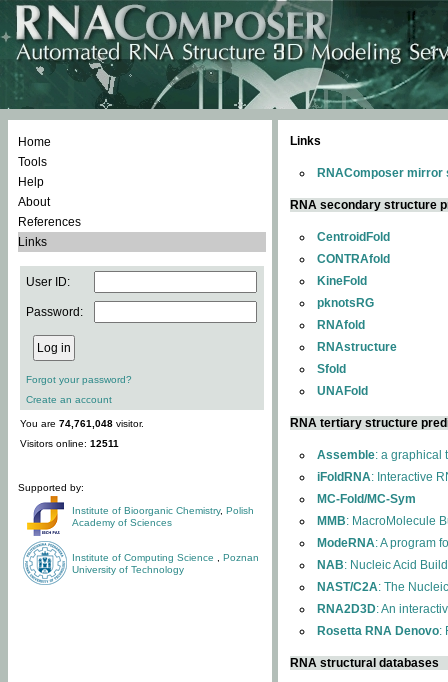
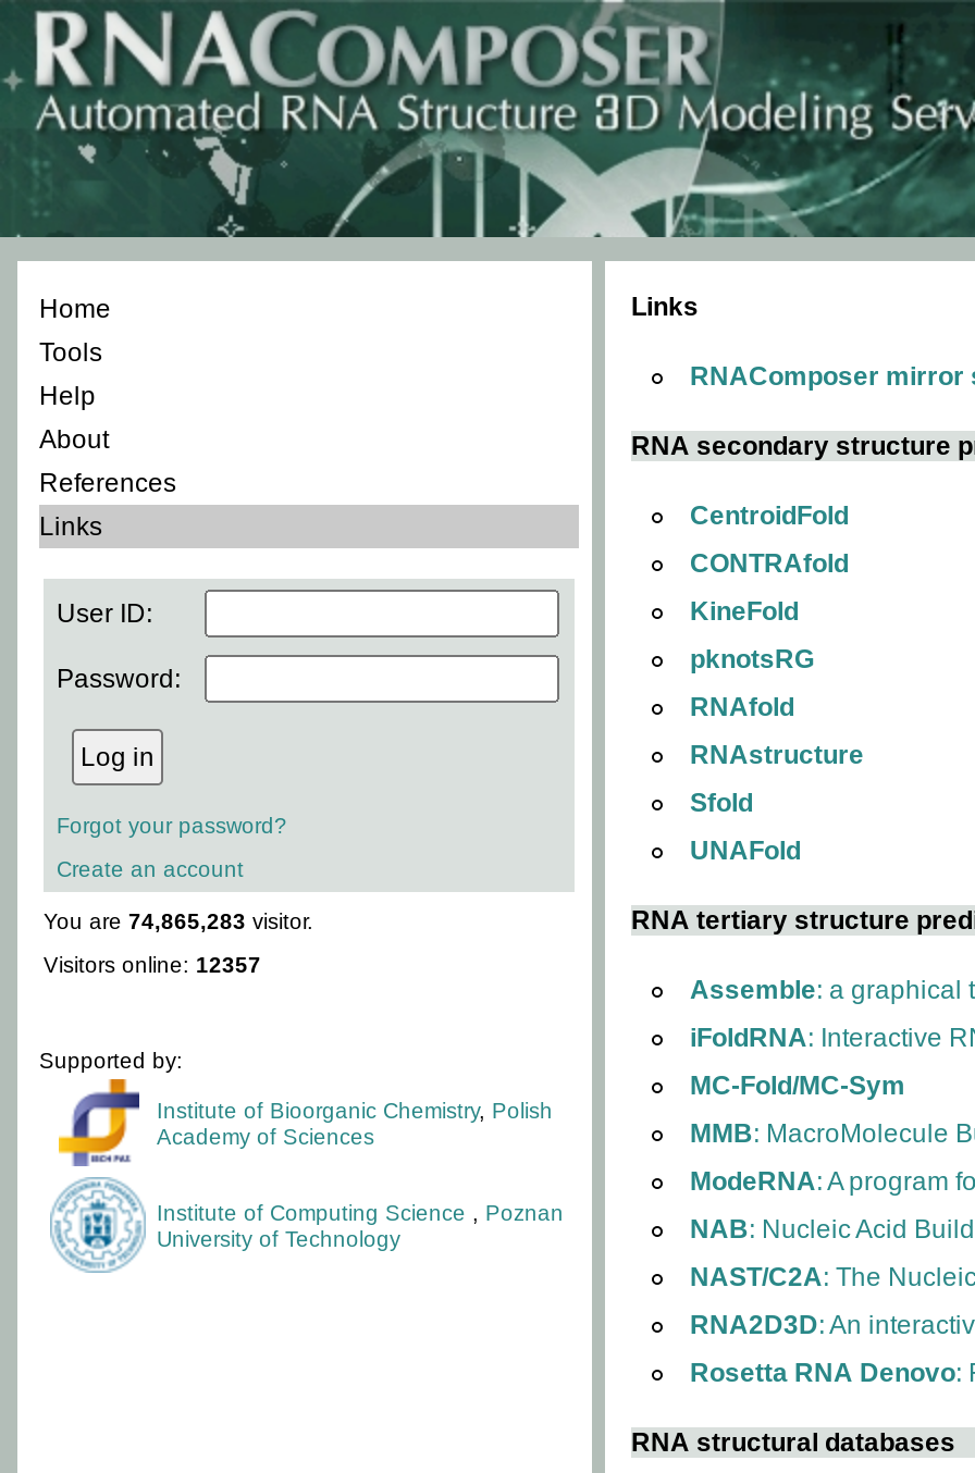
- You are 74,761,048 visitor.
+ You are 74,865,283 visitor.

- Visitors online: 12511
+ Visitors online: 12357
